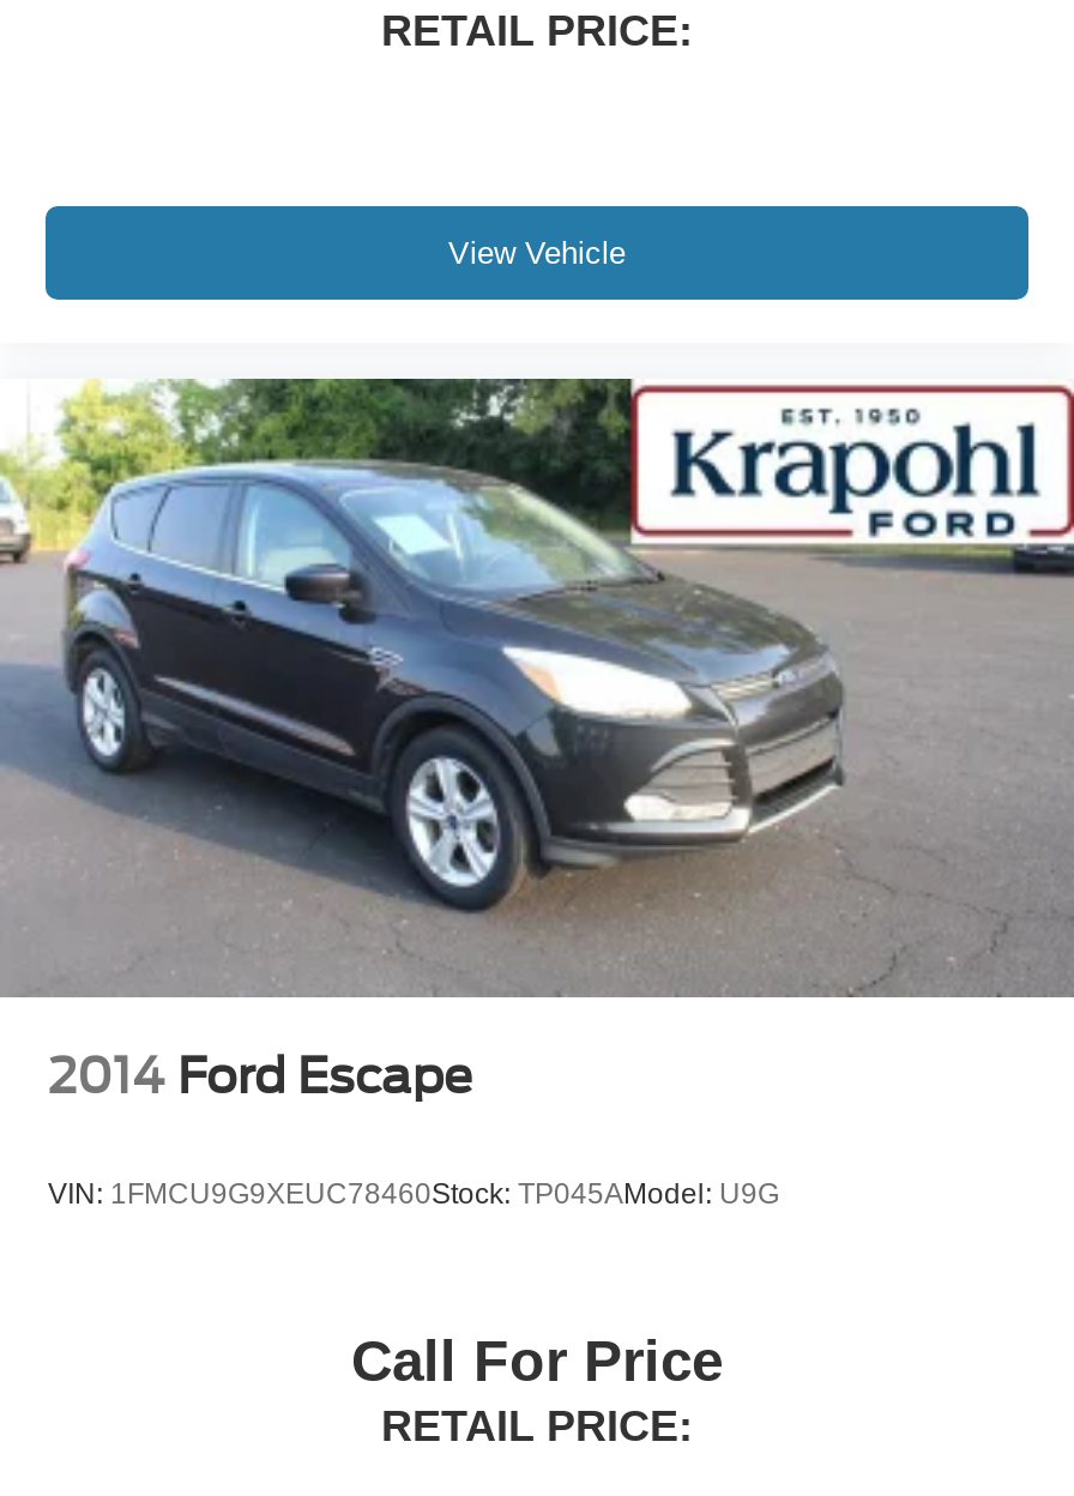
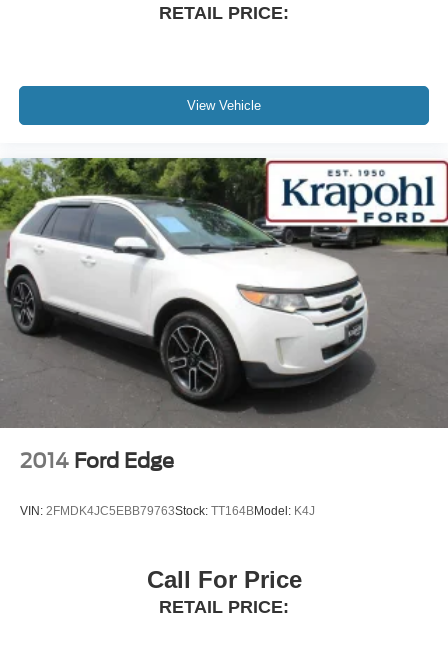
- [image]
- 2014 Ford Escape
+ [image]
+ 2014 Ford Edge

- VIN: 1FMCU9G9XEUC78460Stock: TP045AModel: U9G
+ VIN: 2FMDK4JC5EBB79763Stock: TT164BModel: K4J
